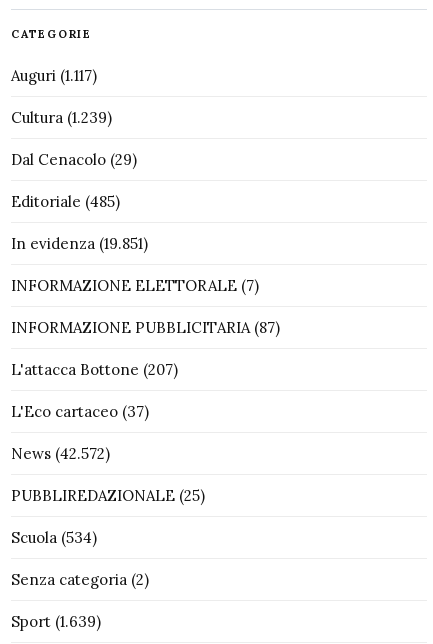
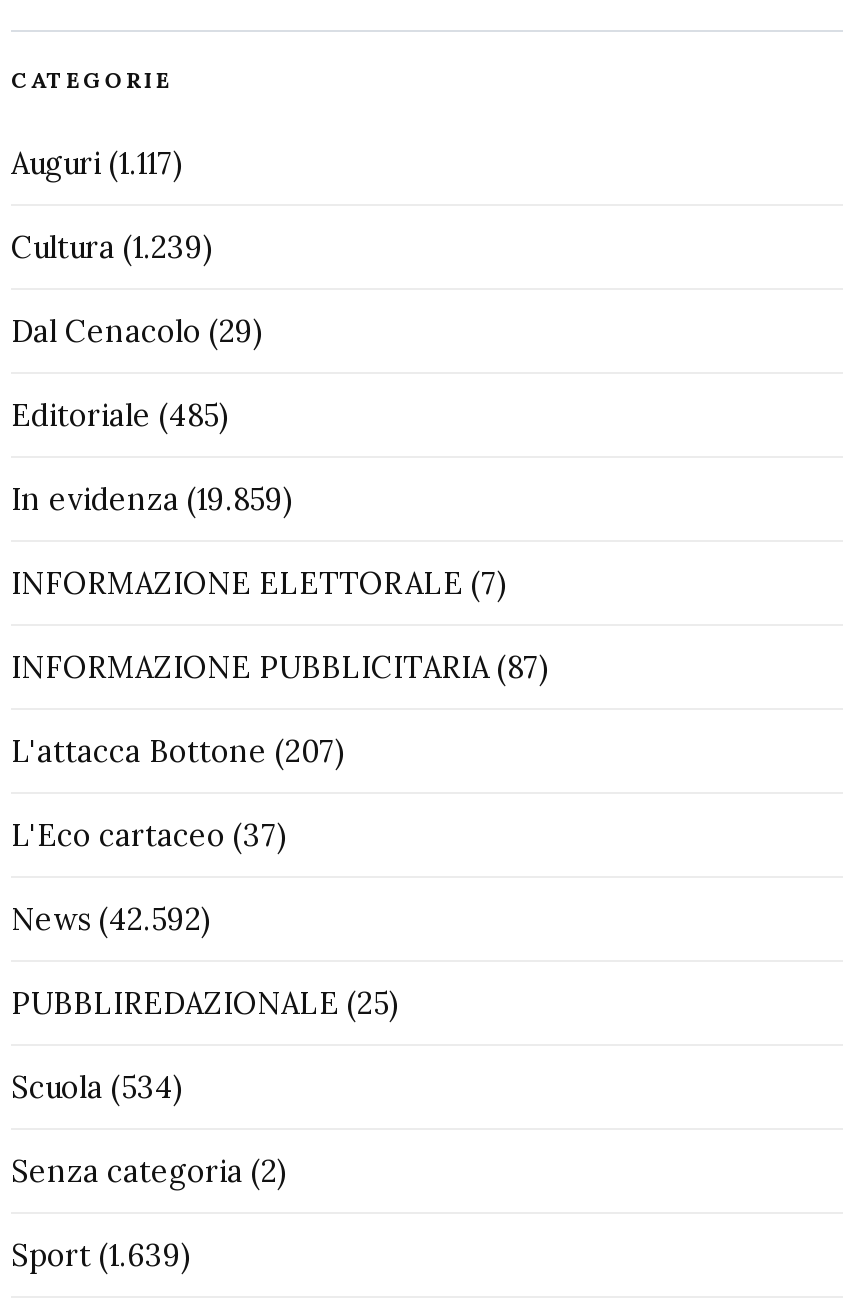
- In evidenza (19.851)
+ In evidenza (19.859)

- News (42.572)
+ News (42.592)
